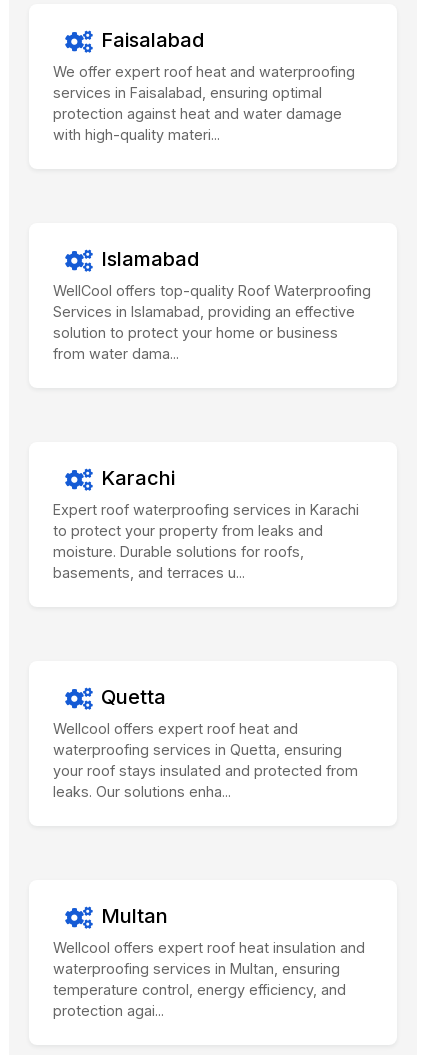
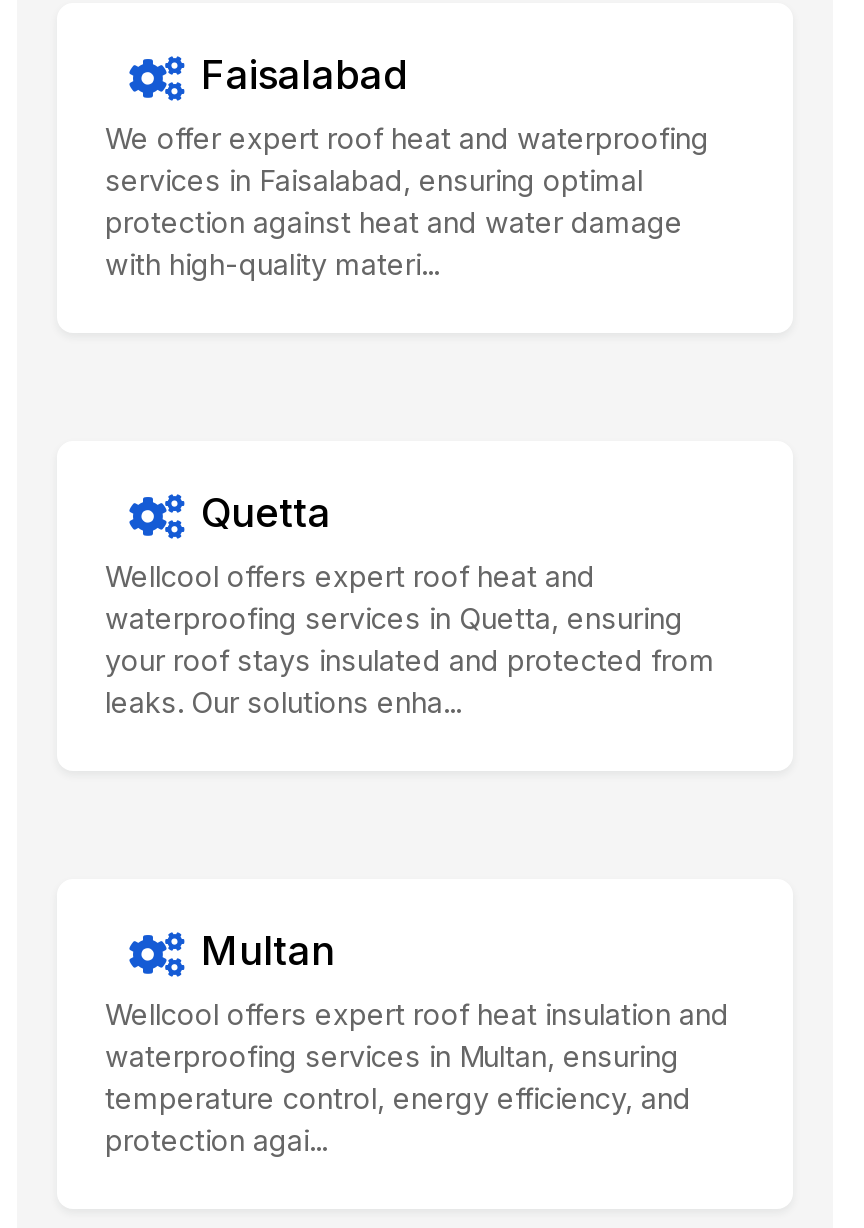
- Islamabad
- WellCool offers top-quality Roof Waterproofing
- Services in Islamabad, providing an effective
- solution to protect your home or business
- from water dama...

- Karachi
- Expert roof waterproofing services in Karachi
- to protect your property from leaks and
- moisture. Durable solutions for roofs,
- basements, and terraces u...
